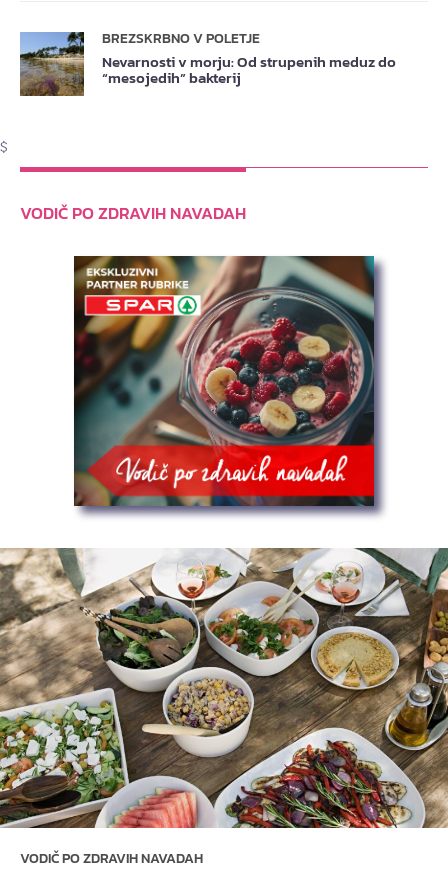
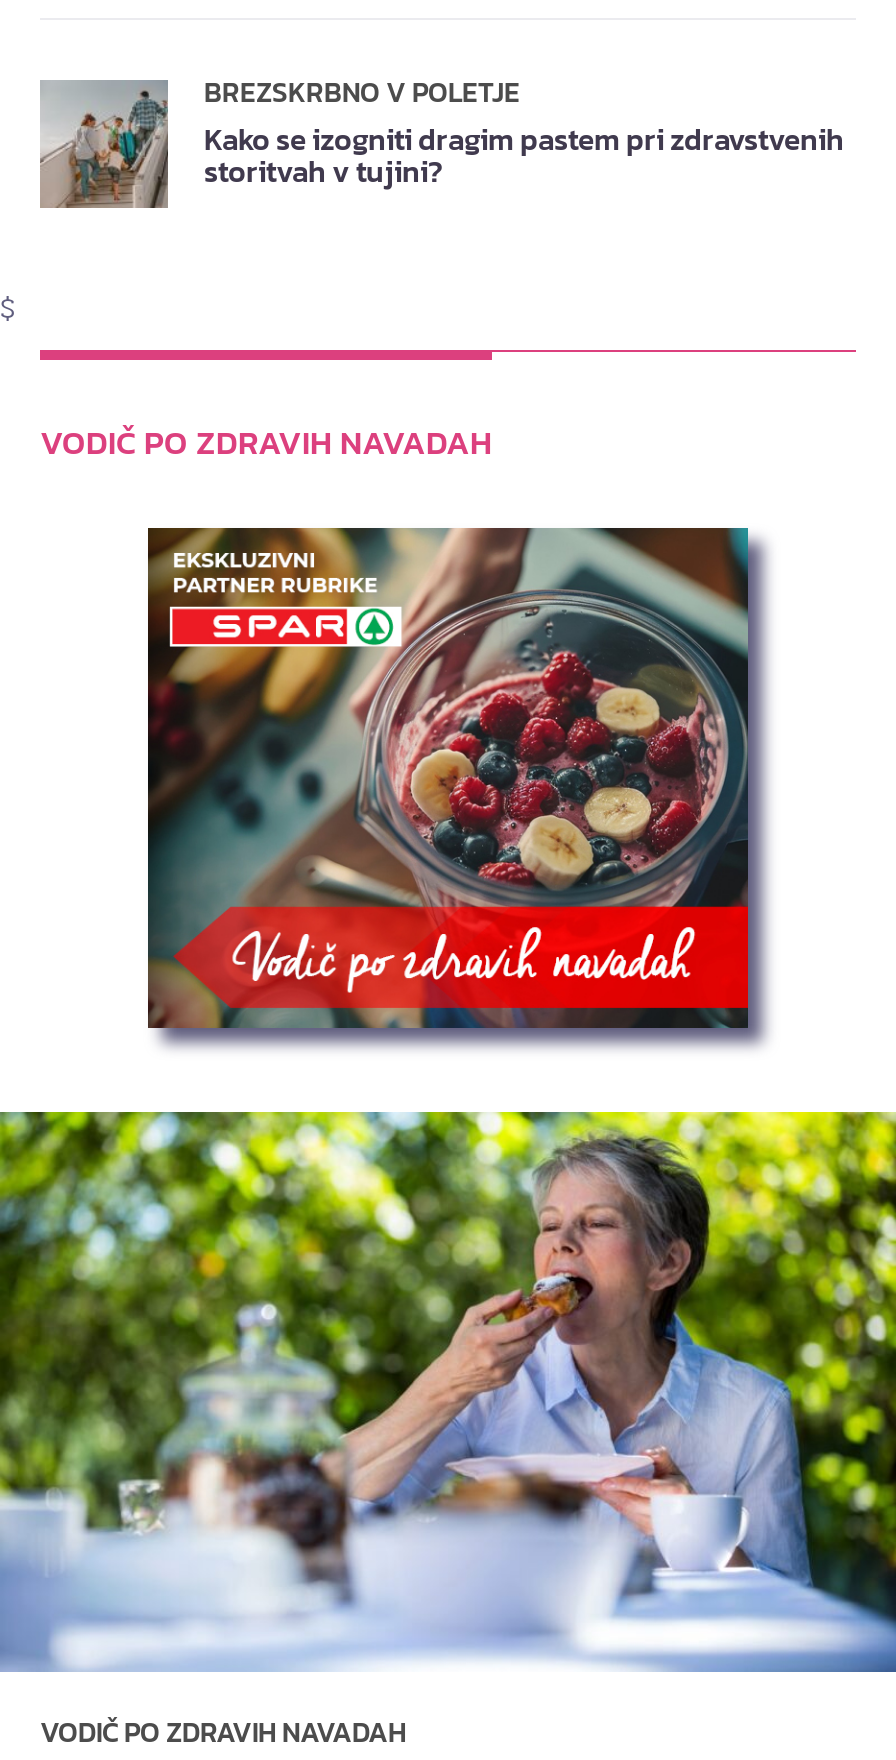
- [image]
- Nevarnosti v morju: Od strupenih meduz do
- “mesojedih” bakterij
+ [image]
+ Kako se izogniti dragim pastem pri zdravstvenih
+ storitvah v tujini?

- [image]
+ [image]
